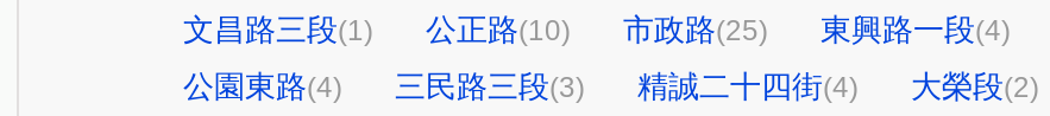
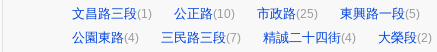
- 文昌路三段(1) 公正路(10) 市政路(25) 東興路一段(4)
+ 文昌路三段(1) 公正路(10) 市政路(25) 東興路一段(5)

- 公園東路(4) 三民路三段(3) 精誠二十四街(4) 大榮段(2)
+ 公園東路(4) 三民路三段(7) 精誠二十四街(4) 大榮段(2)
